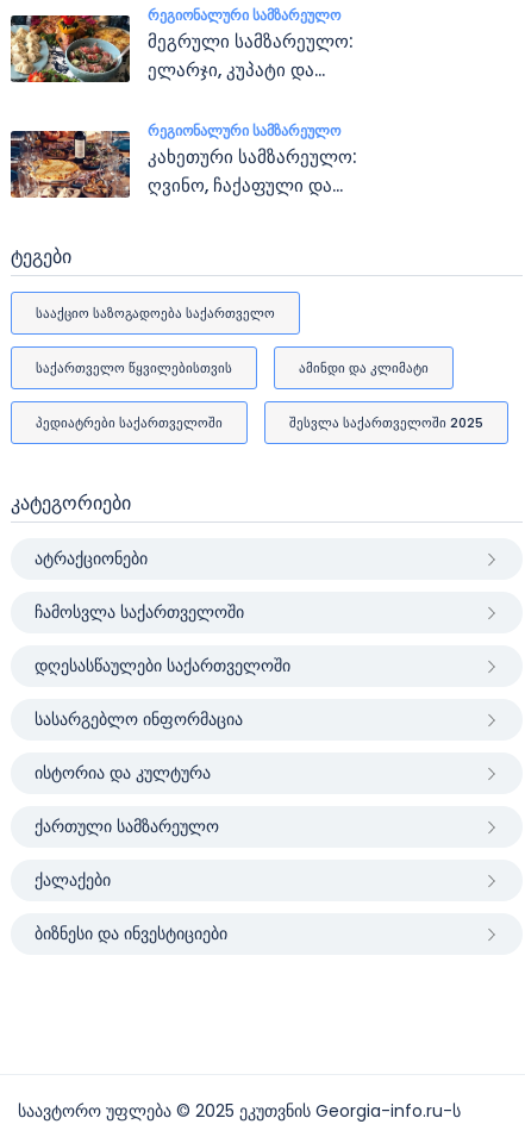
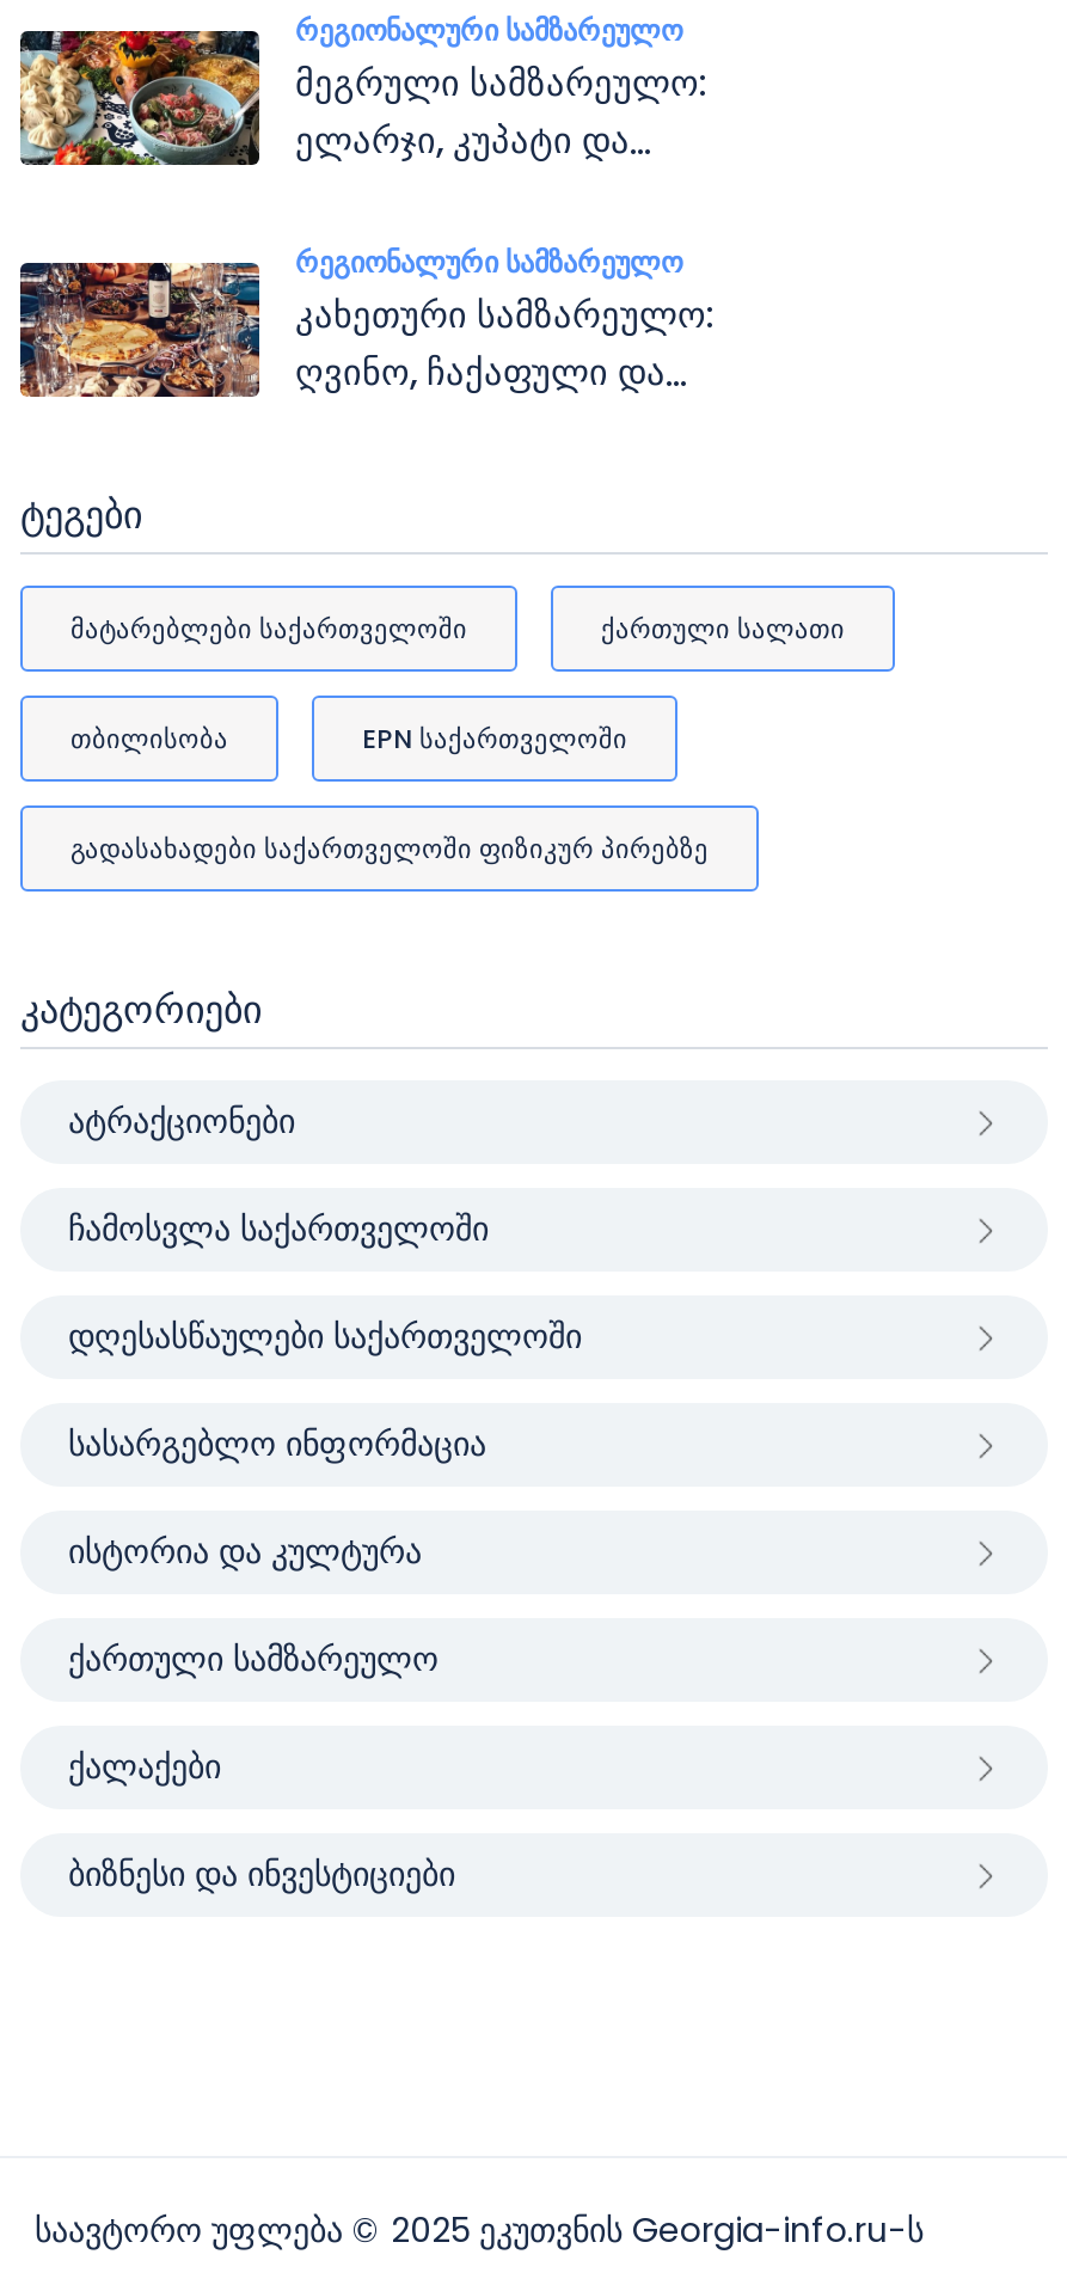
- ᲡᲐᲐᲥᲪᲘᲝ ᲡᲐᲖᲝᲒᲐᲓᲝᲔᲑᲐ ᲡᲐᲥᲐᲠᲗᲕᲔᲚᲝ
+ ᲛᲐᲢᲐᲠᲔᲑᲚᲔᲑᲘ ᲡᲐᲥᲐᲠᲗᲕᲔᲚᲝᲨᲘ
+ ᲥᲐᲠᲗᲣᲚᲘ ᲡᲐᲚᲐᲗᲘ

- ᲡᲐᲥᲐᲠᲗᲕᲔᲚᲝ ᲬᲧᲕᲘᲚᲔᲑᲘᲡᲗᲕᲘᲡ
- ᲐᲛᲘᲜᲓᲘ ᲓᲐ ᲙᲚᲘᲛᲐᲢᲘ
+ ᲗᲑᲘᲚᲘᲡᲝᲑᲐ
+ EPN ᲡᲐᲥᲐᲠᲗᲕᲔᲚᲝᲨᲘ

- ᲞᲔᲓᲘᲐᲢᲠᲔᲑᲘ ᲡᲐᲥᲐᲠᲗᲕᲔᲚᲝᲨᲘ
- ᲨᲔᲡᲕᲚᲐ ᲡᲐᲥᲐᲠᲗᲕᲔᲚᲝᲨᲘ 2025
+ ᲒᲐᲓᲐᲡᲐᲮᲐᲓᲔᲑᲘ ᲡᲐᲥᲐᲠᲗᲕᲔᲚᲝᲨᲘ ᲤᲘᲖᲘᲙᲣᲠ ᲞᲘᲠᲔᲑᲖᲔ
